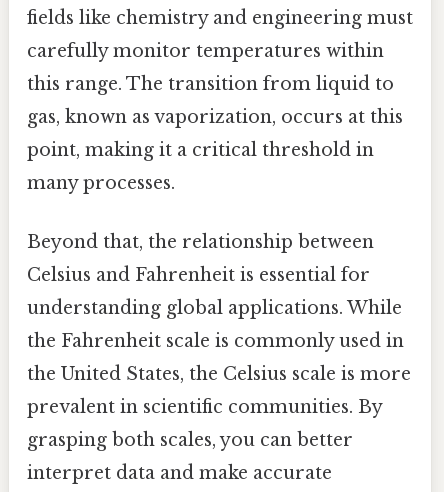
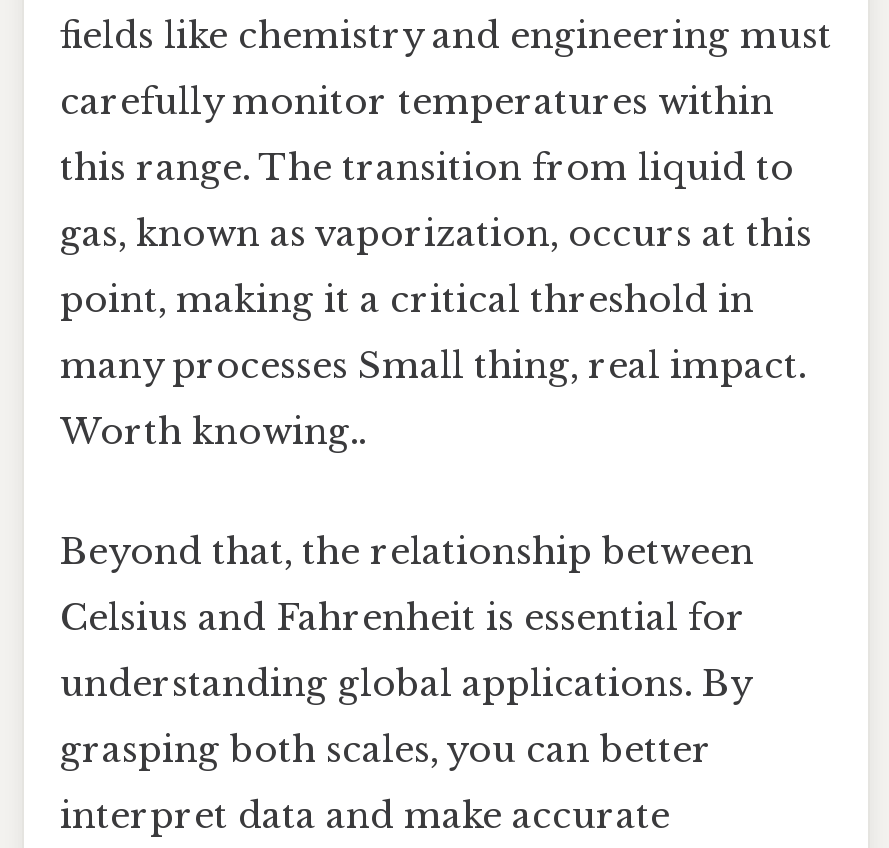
- many processes.
+ many processes Small thing, real impact.
+ Worth knowing..

moved down: Beyond that, the relationship between | Celsius and Fahrenheit is essential for

- understanding global applications. While
- the Fahrenheit scale is commonly used in
- the United States, the Celsius scale is more
- prevalent in scientific communities. By
+ understanding global applications. By
